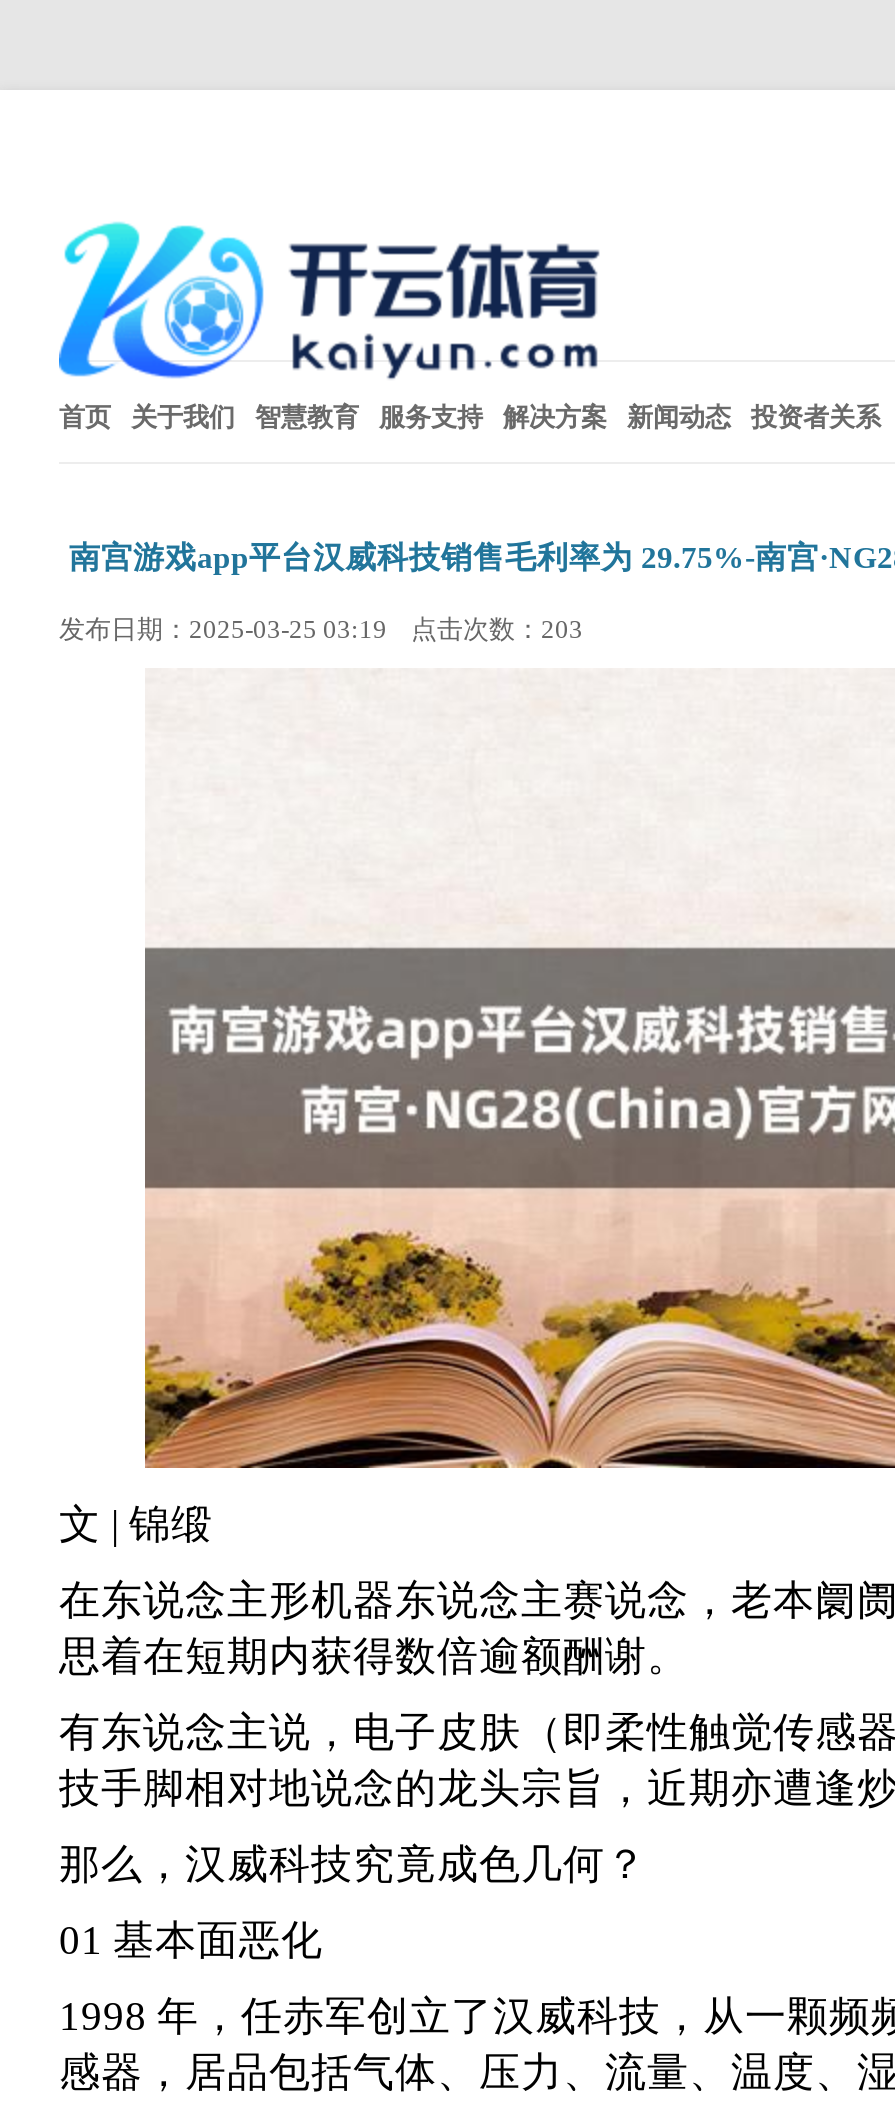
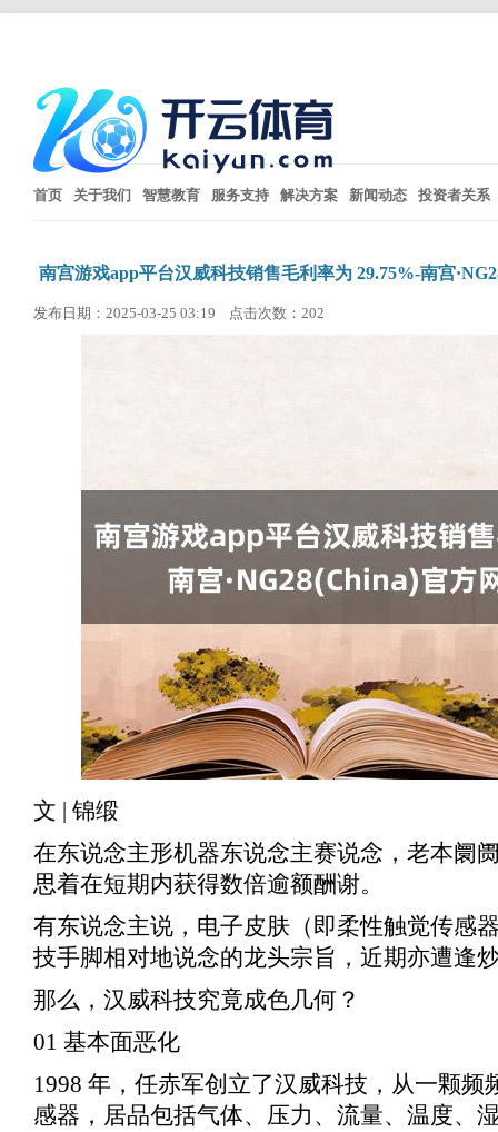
- 发布日期：2025-03-25 03:19 点击次数：203
+ 发布日期：2025-03-25 03:19 点击次数：202
